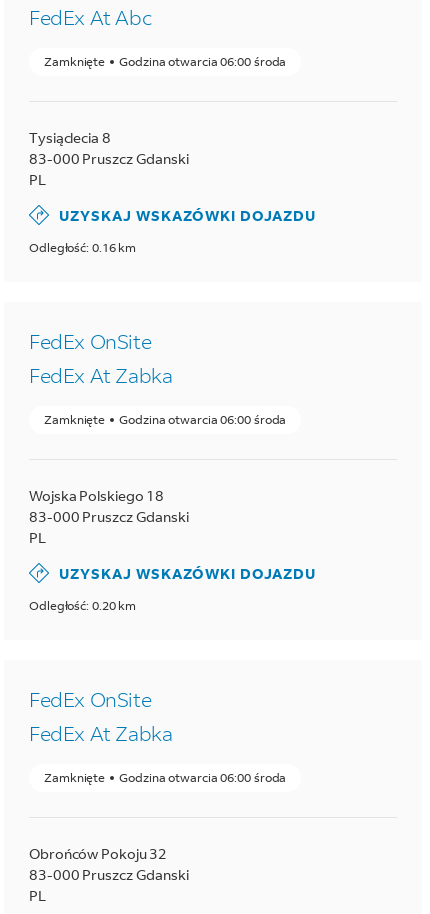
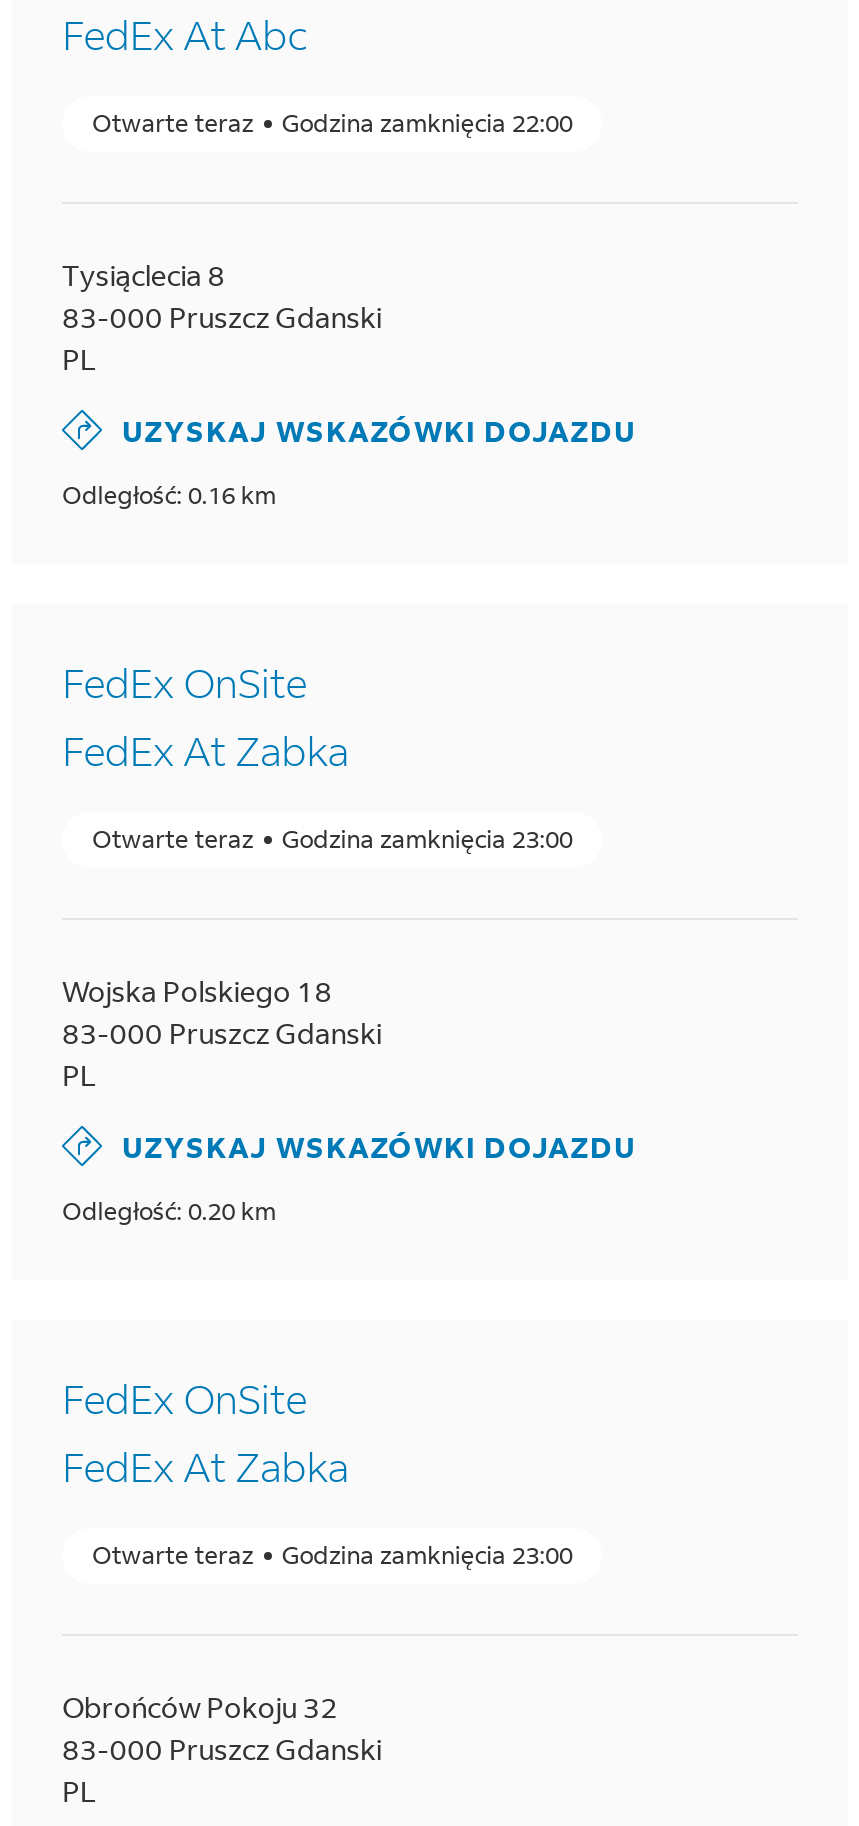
- Zamknięte
- Godzina otwarcia 06:00 środa
+ Otwarte teraz
+ Godzina zamknięcia 22:00

- Zamknięte
- Godzina otwarcia 06:00 środa
+ Otwarte teraz
+ Godzina zamknięcia 23:00

- Zamknięte
- Godzina otwarcia 06:00 środa
+ Otwarte teraz
+ Godzina zamknięcia 23:00
